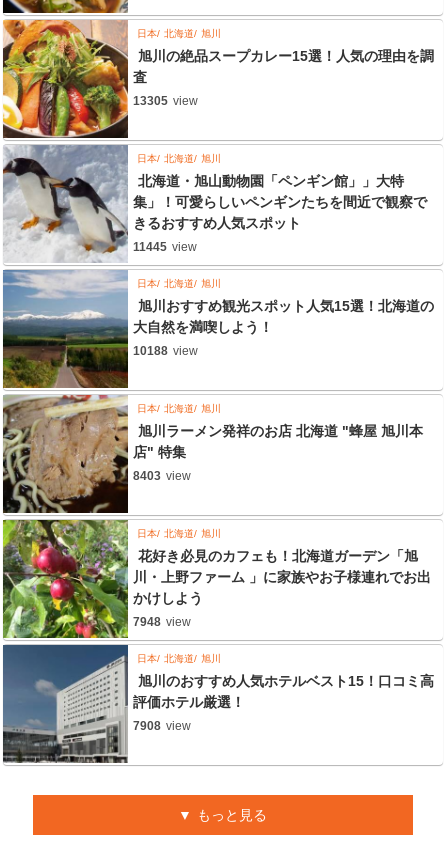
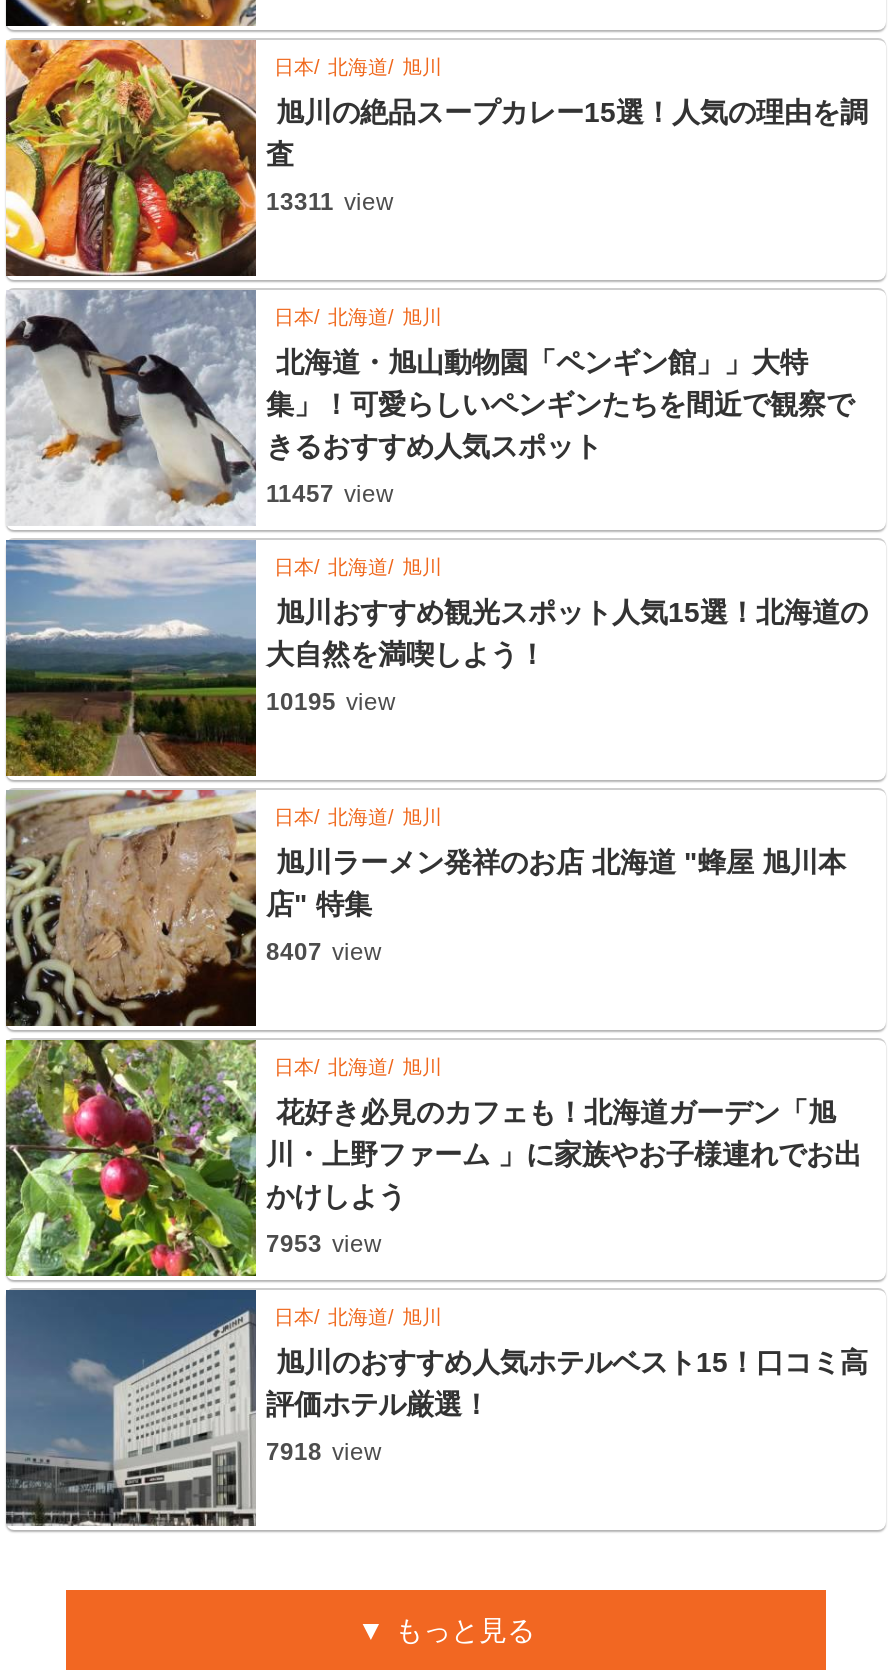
- 13305 view
+ 13311 view

- 11445 view
+ 11457 view

- 10188 view
+ 10195 view

- 8403 view
+ 8407 view

- 7948 view
+ 7953 view

- 7908 view
+ 7918 view
